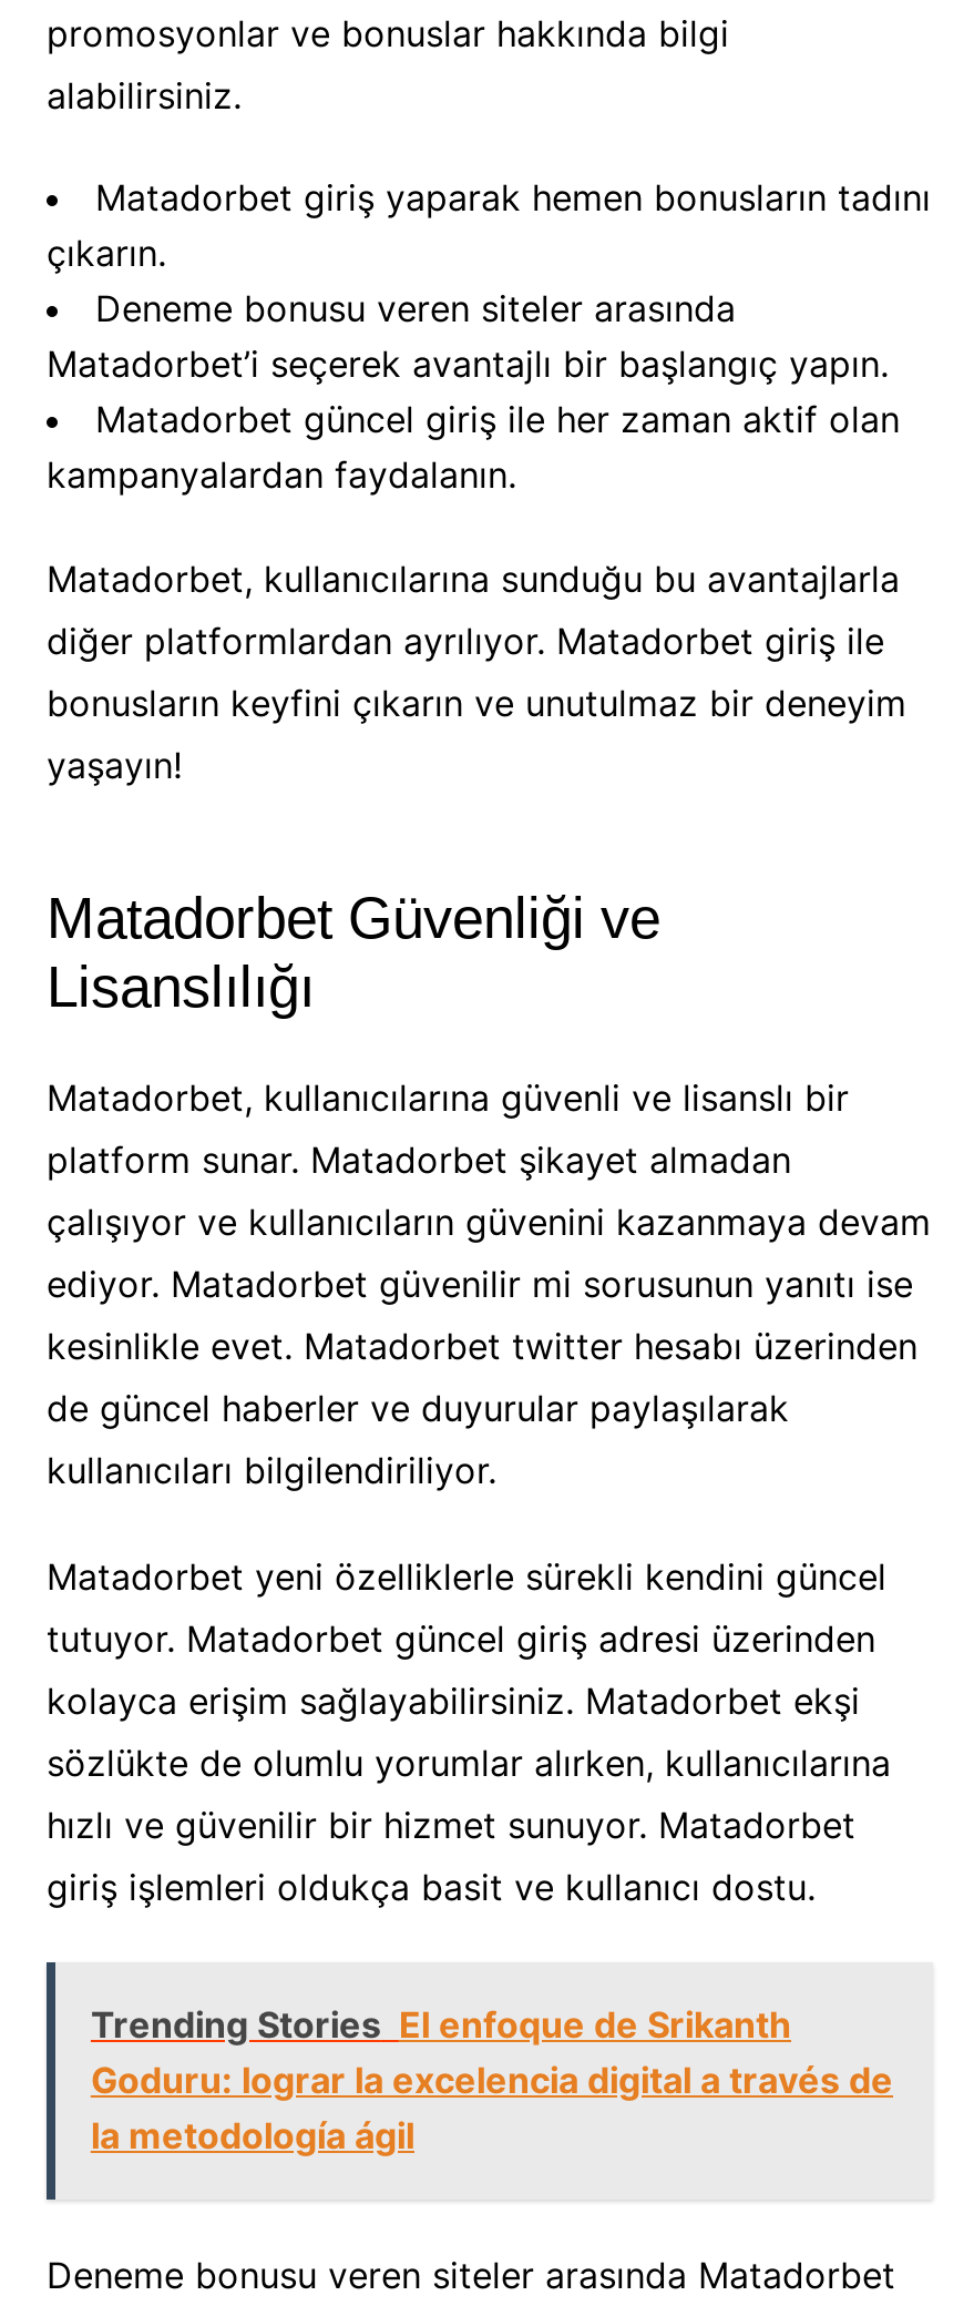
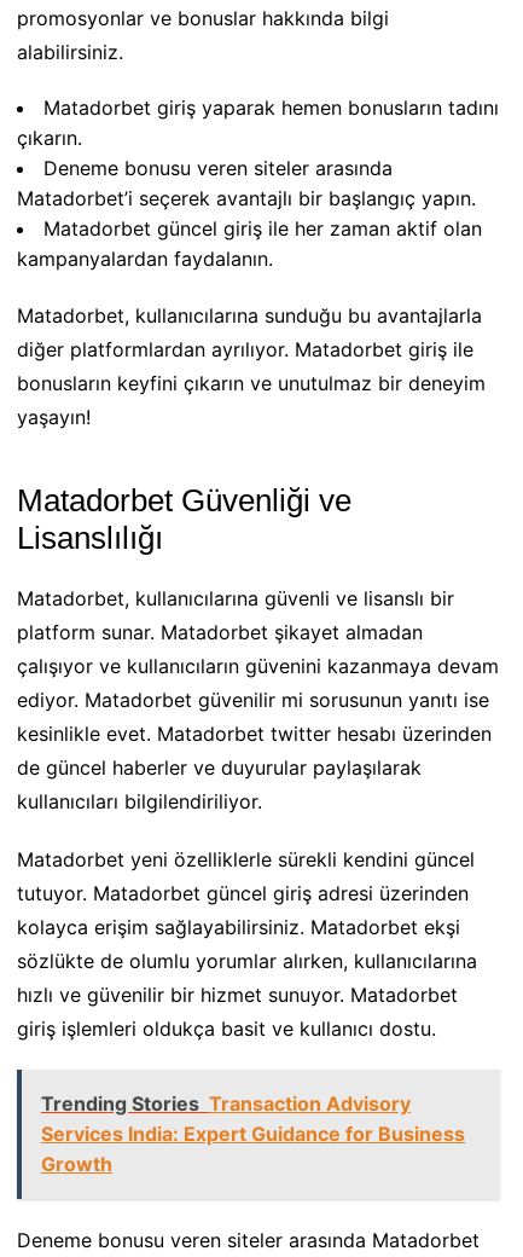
- Trending Stories El enfoque de Srikanth
- Goduru: lograr la excelencia digital a través de
- la metodología ágil
+ Trending Stories Transaction Advisory
+ Services India: Expert Guidance for Business
+ Growth
